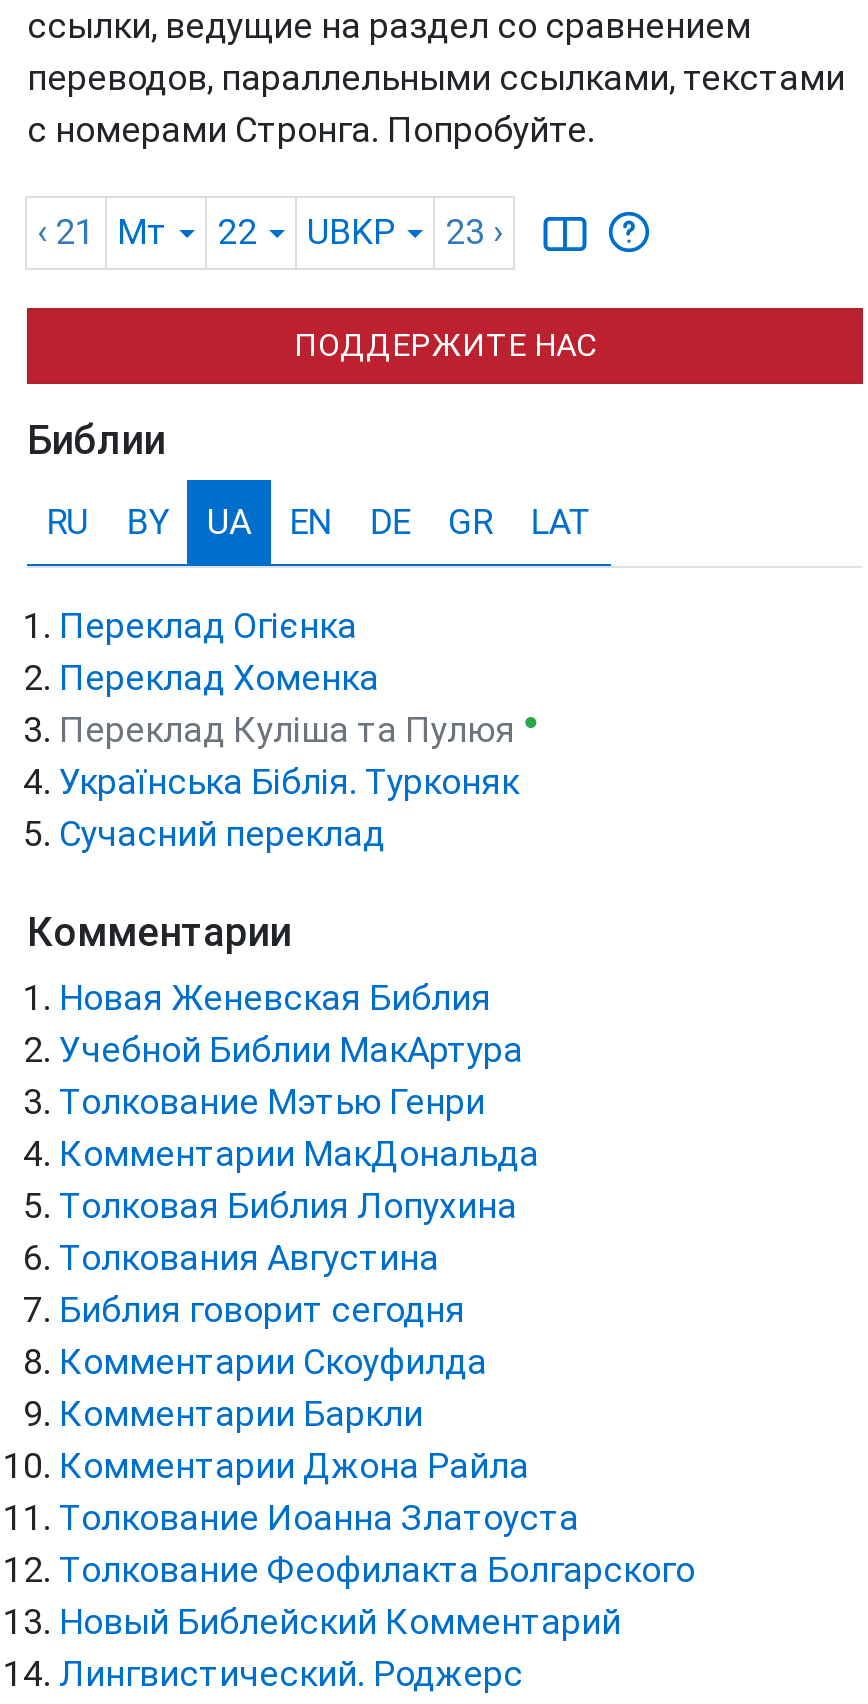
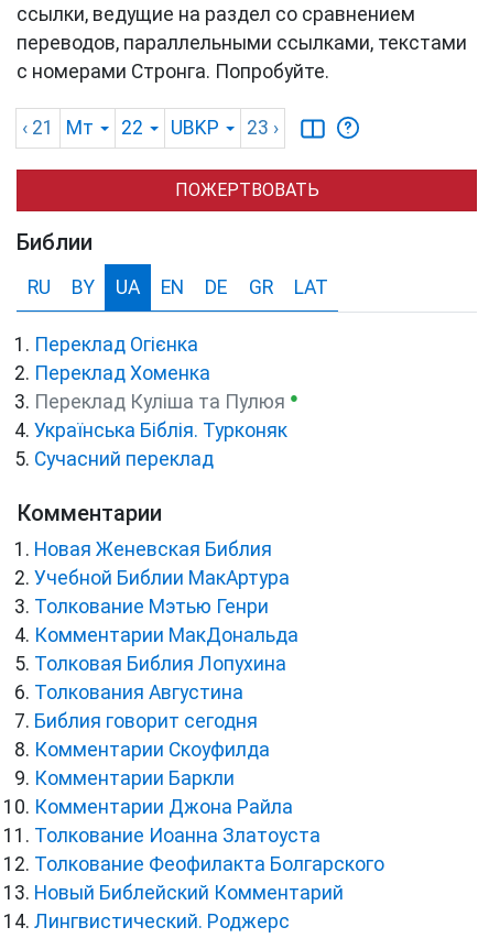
- ПОДДЕРЖИТЕ НАС
+ ПОЖЕРТВОВАТЬ
